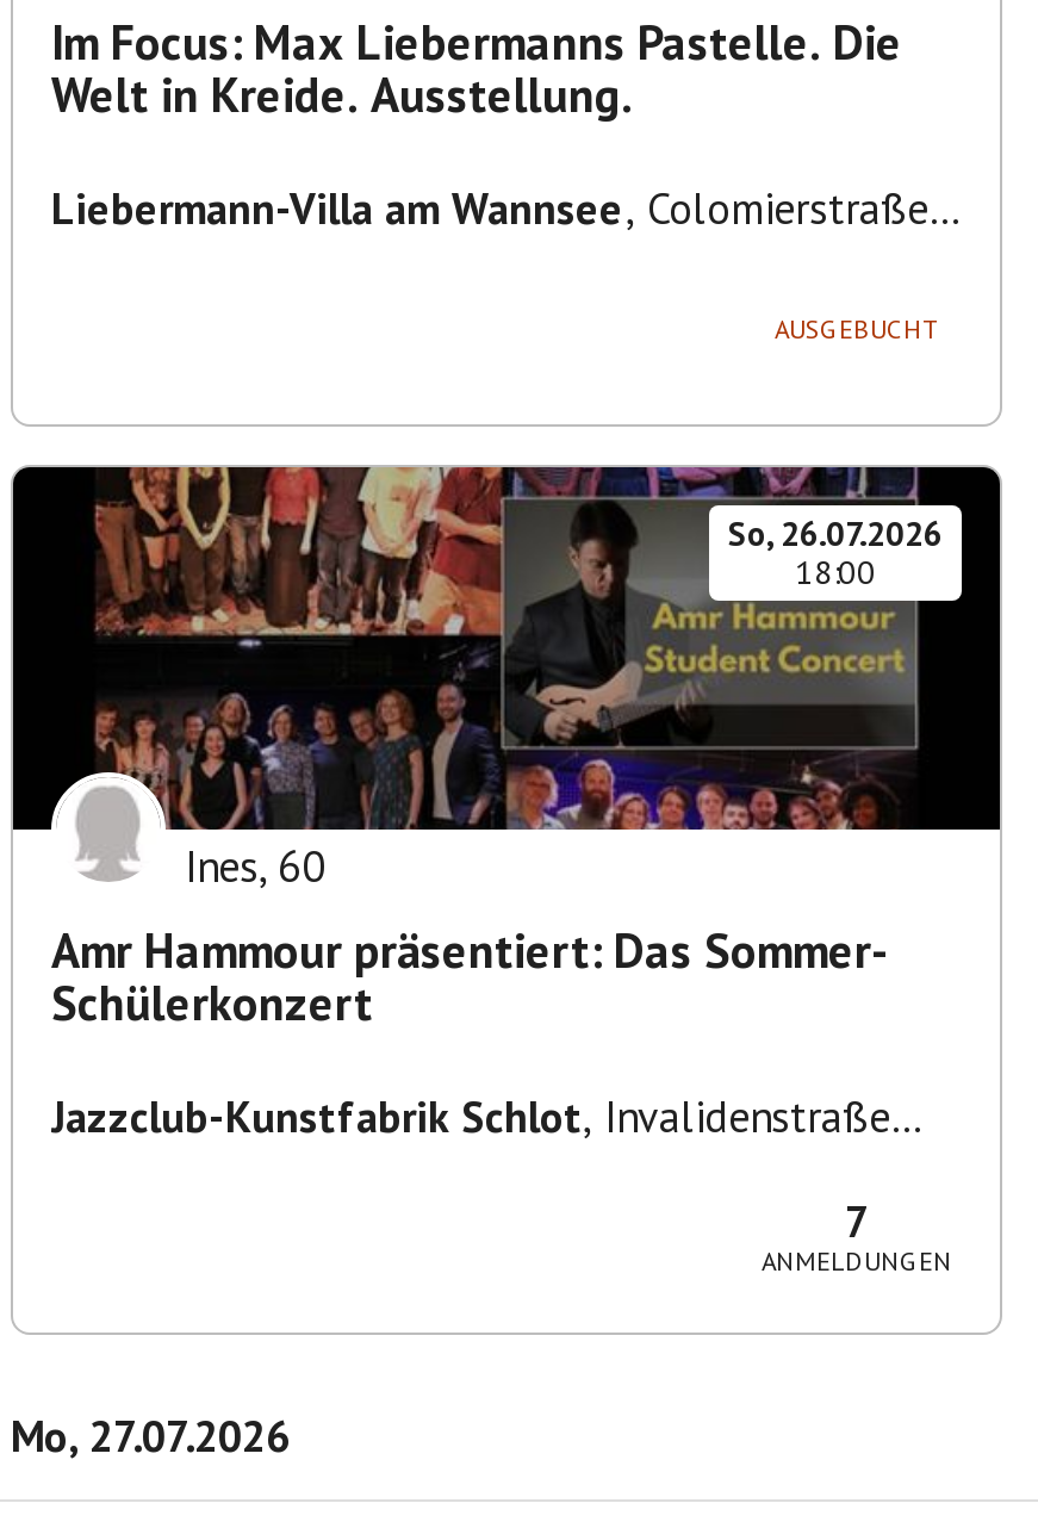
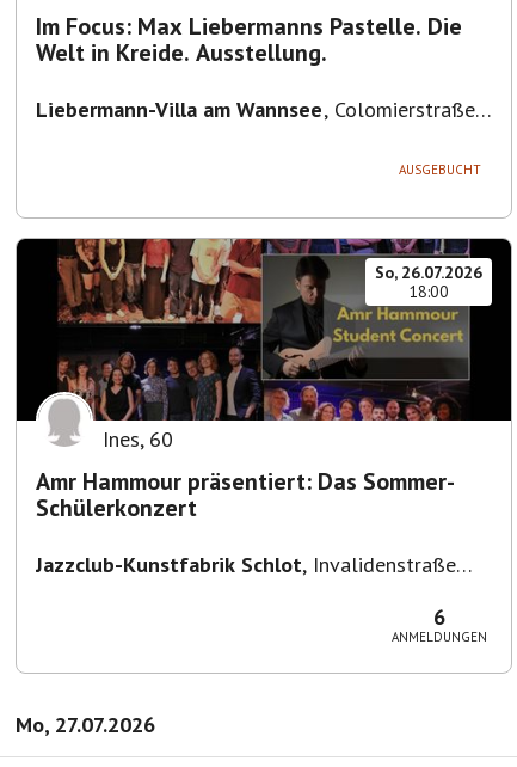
- 7
+ 6
